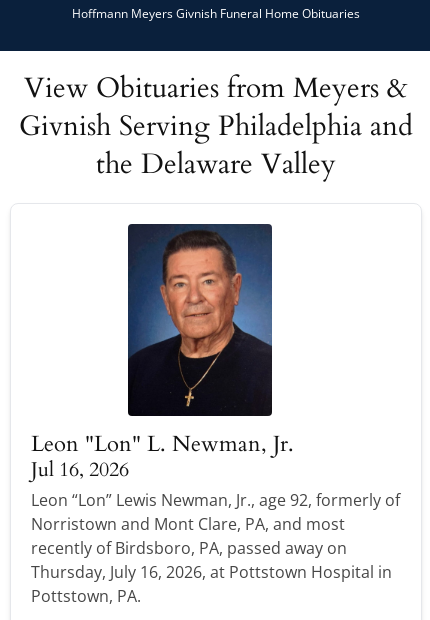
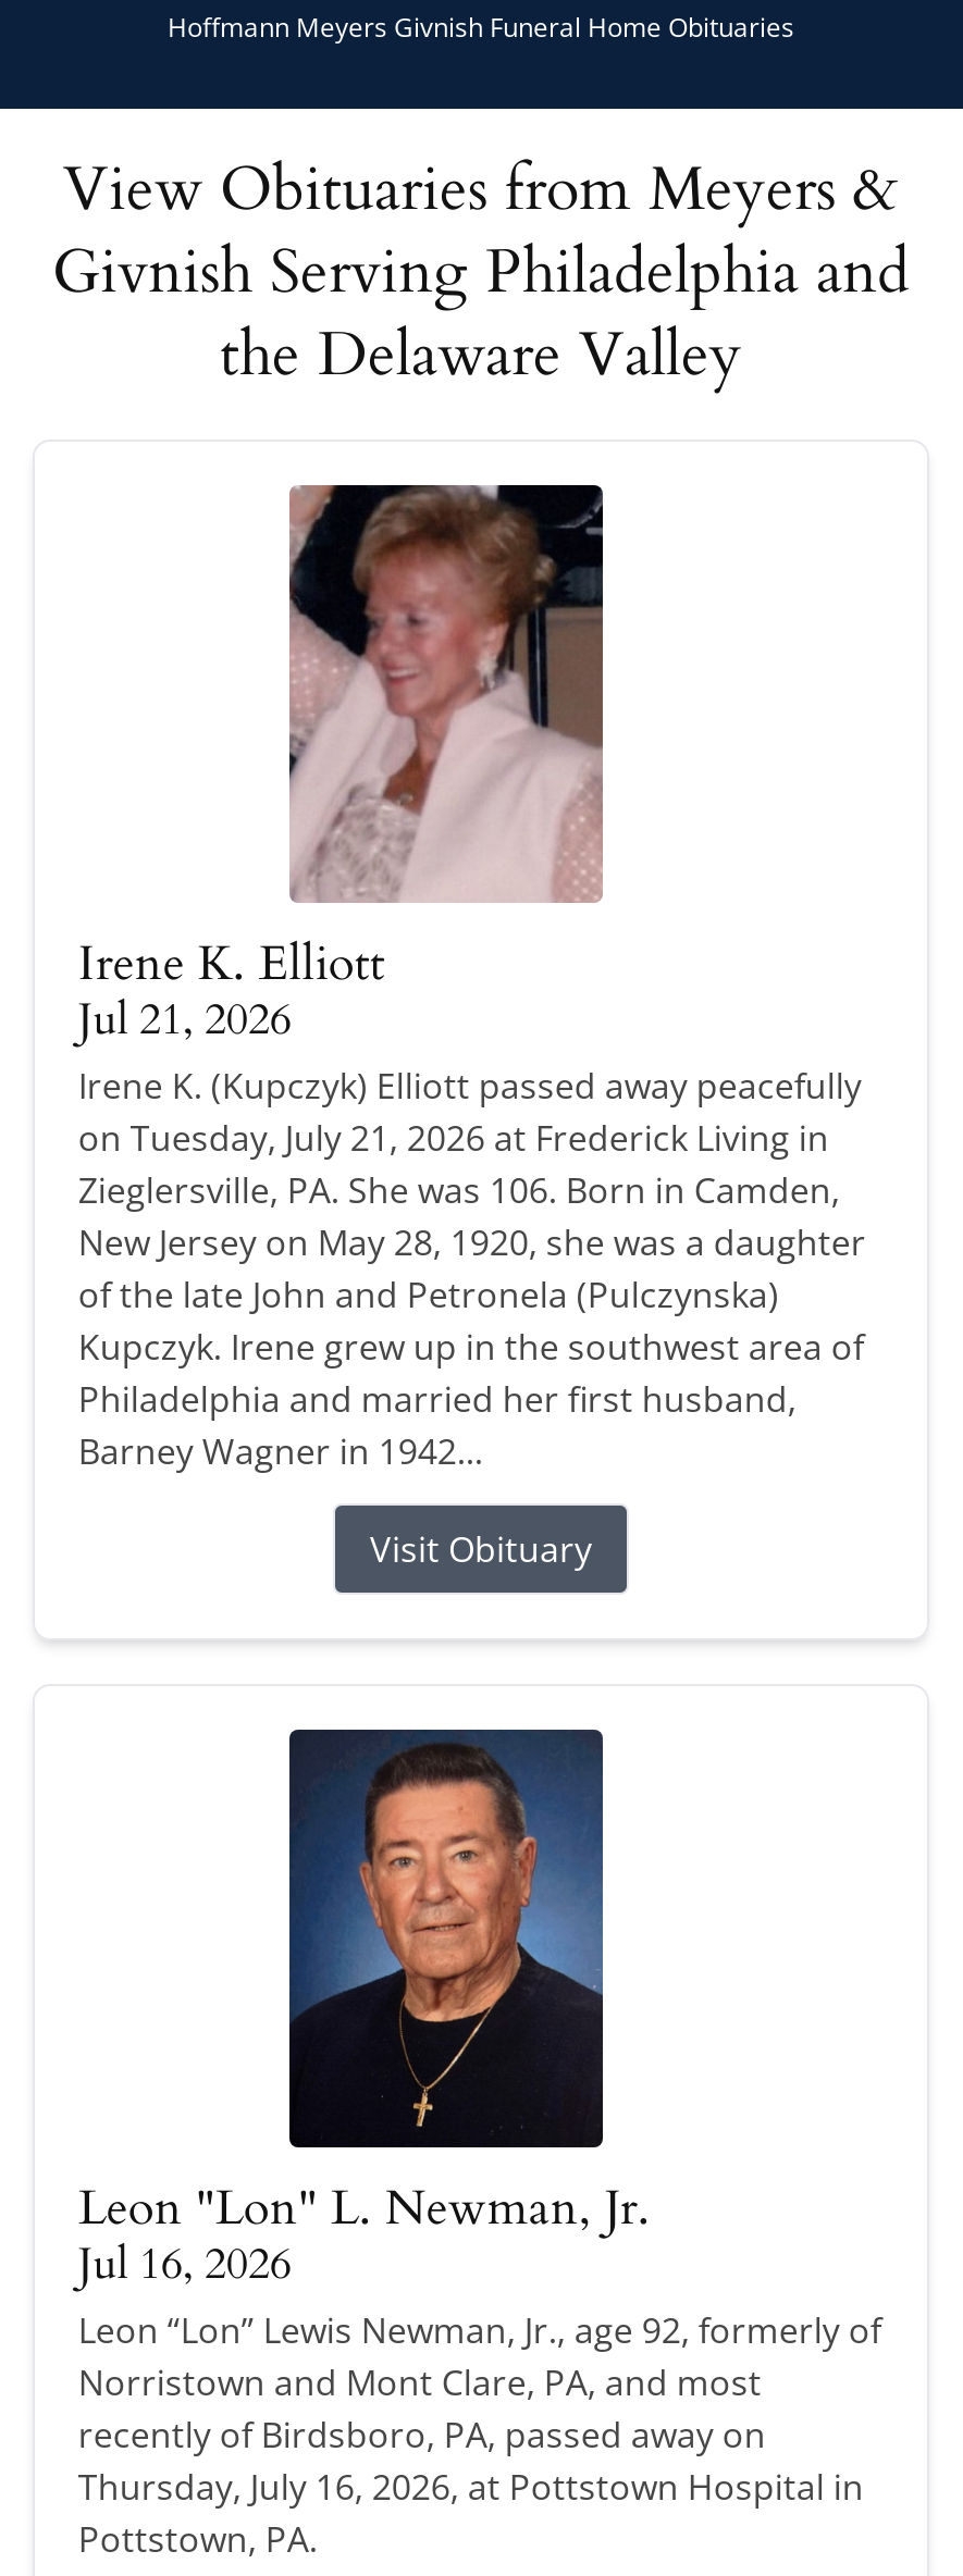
+ [image]
+ Irene K. Elliott
+ Jul 21, 2026
+ Irene K. (Kupczyk) Elliott passed away peacefully
+ on Tuesday, July 21, 2026 at Frederick Living in
+ Zieglersville, PA. She was 106. Born in Camden,
+ New Jersey on May 28, 1920, she was a daughter
+ of the late John and Petronela (Pulczynska)
+ Kupczyk. Irene grew up in the southwest area of
+ Philadelphia and married her first husband,
+ Barney Wagner in 1942...
+ Visit Obituary
